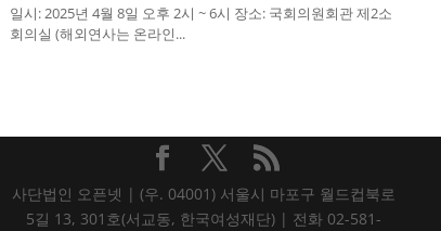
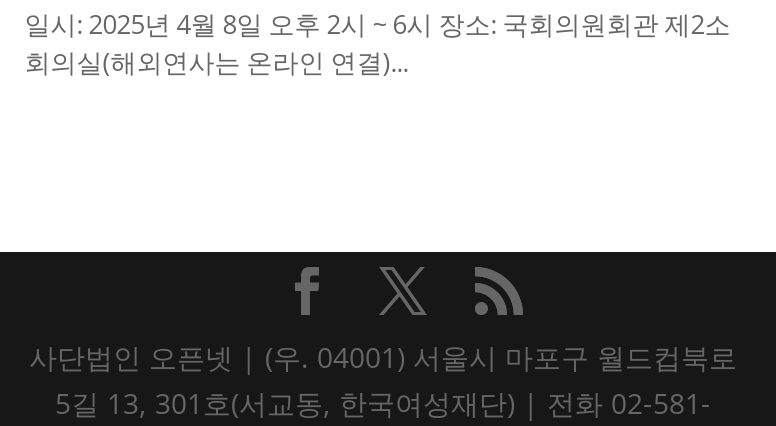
- 회의실 (해외연사는 온라인...
+ 회의실(해외연사는 온라인 연결)...
